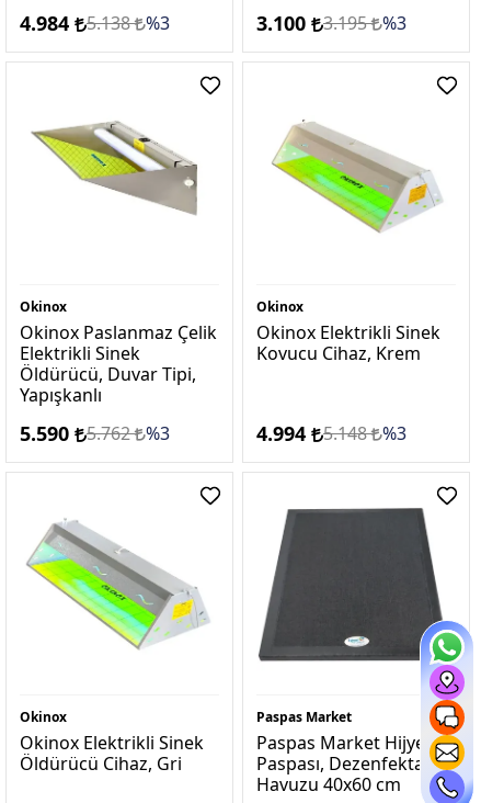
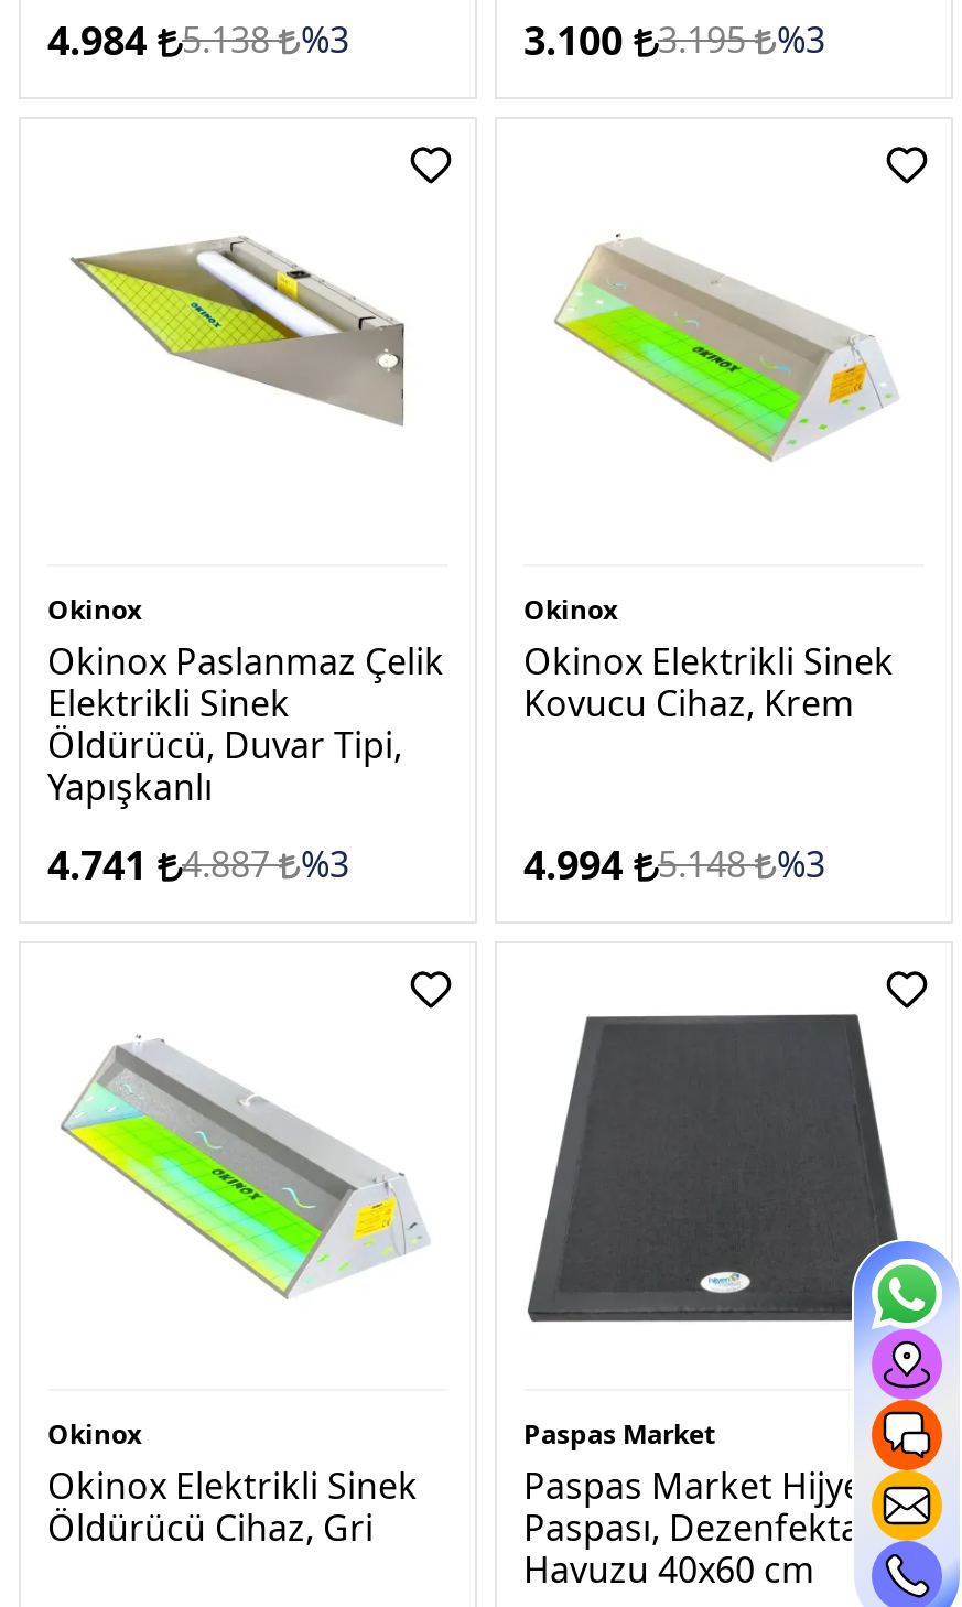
- 5.590 5.762 %3
+ 4.741 4.887 %3
